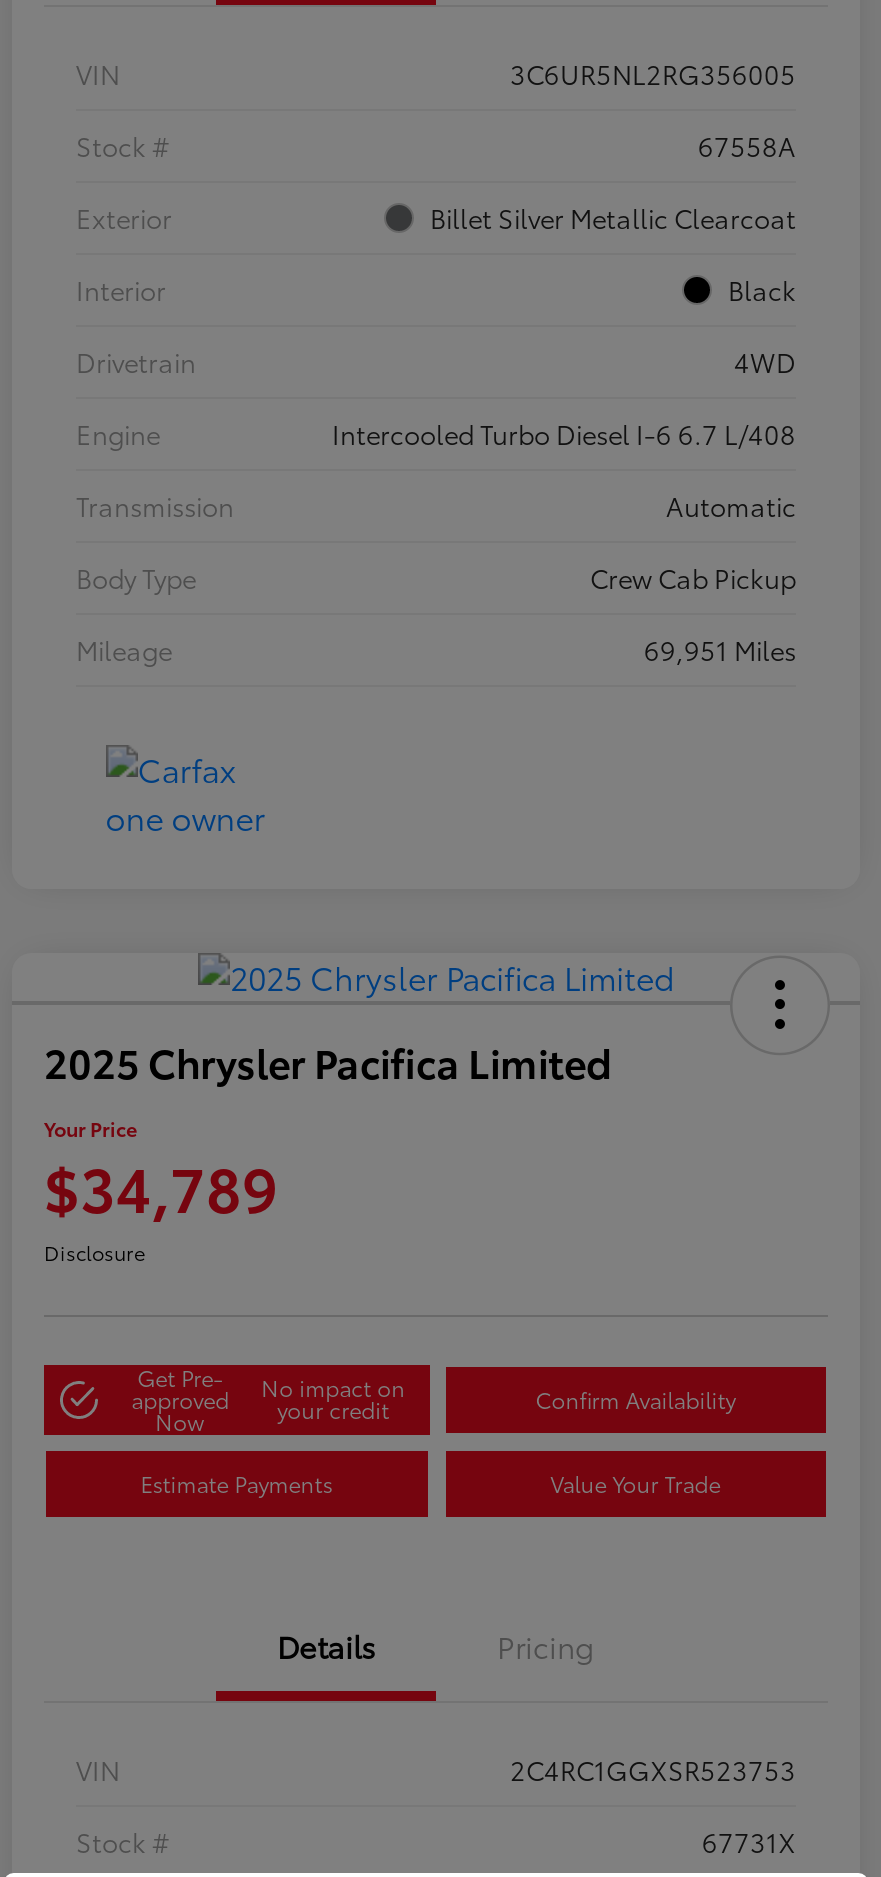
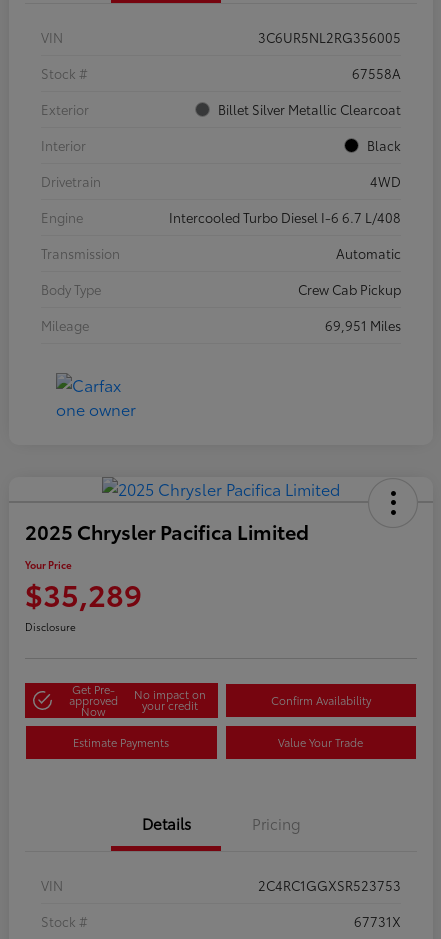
- $34,789
+ $35,289
